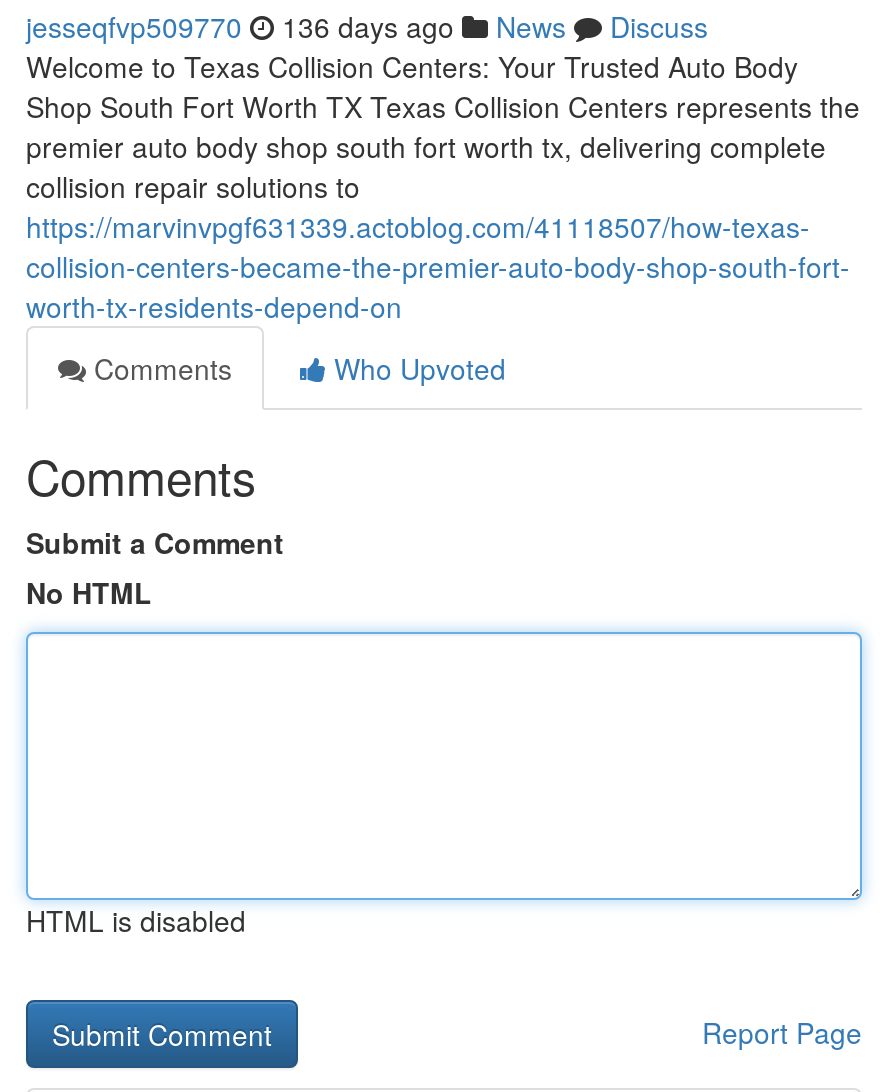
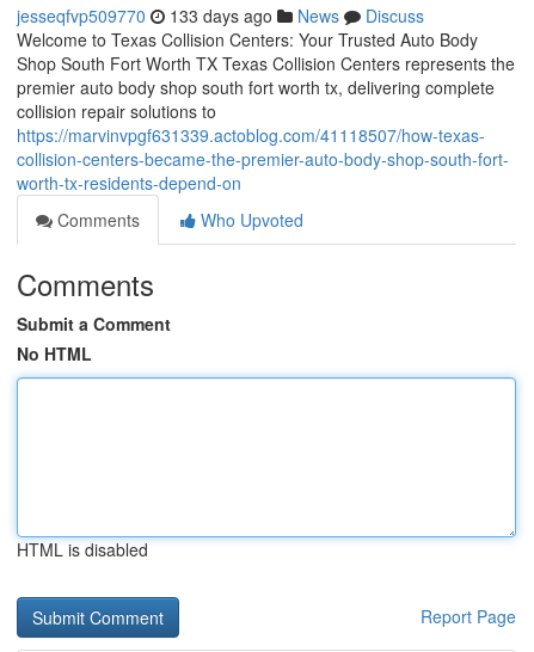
- jesseqfvp509770 136 days ago News Discuss
+ jesseqfvp509770 133 days ago News Discuss
